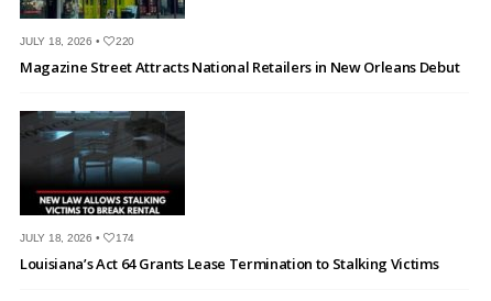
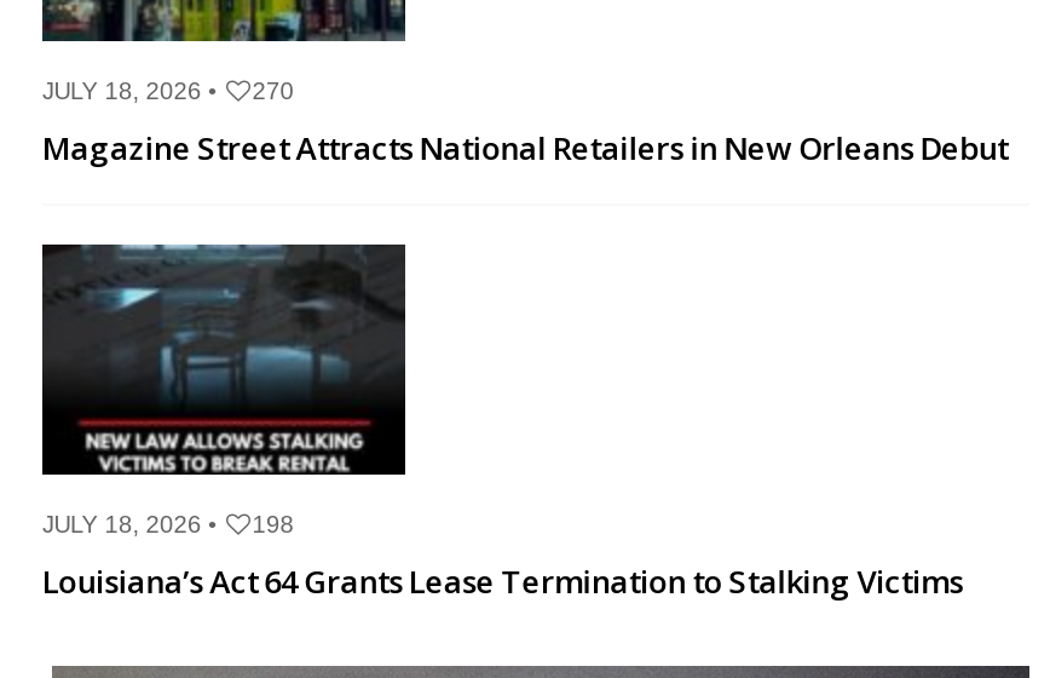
- JULY 18, 2026 • 220
+ JULY 18, 2026 • 270

- JULY 18, 2026 • 174
+ JULY 18, 2026 • 198
